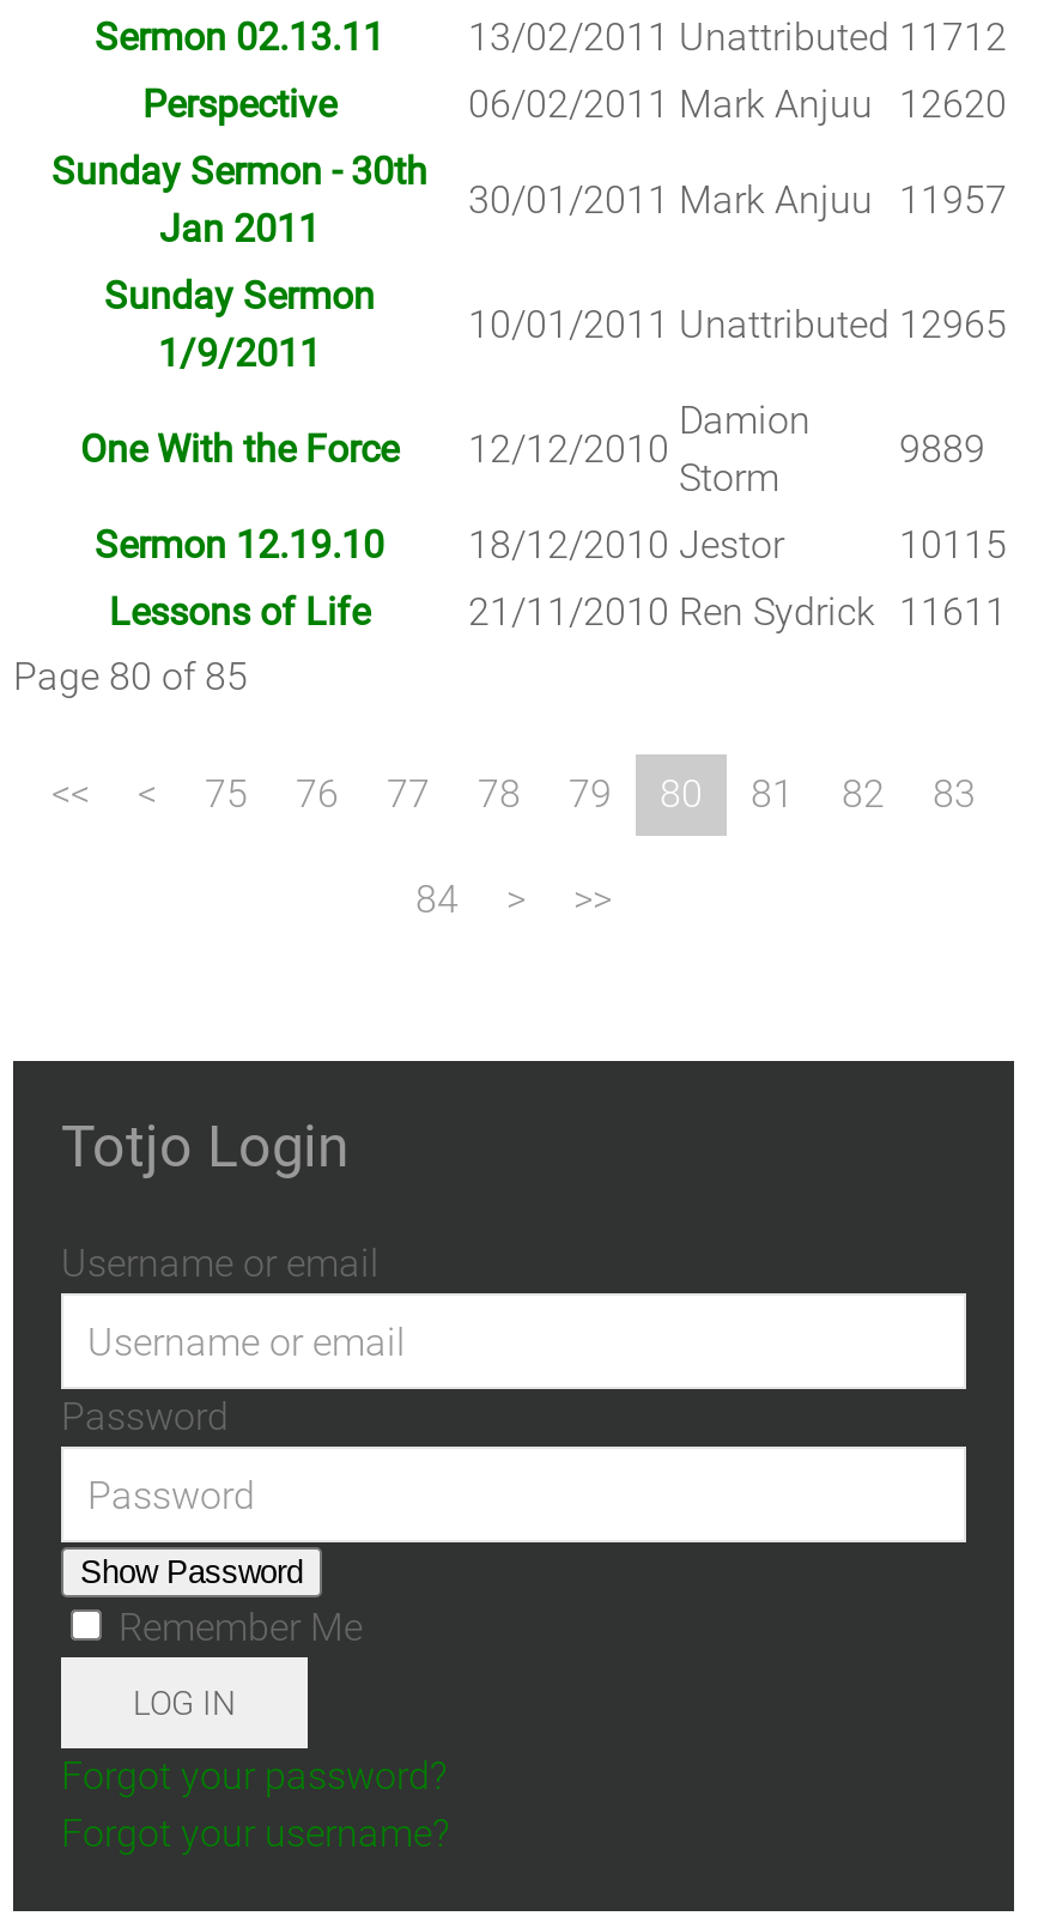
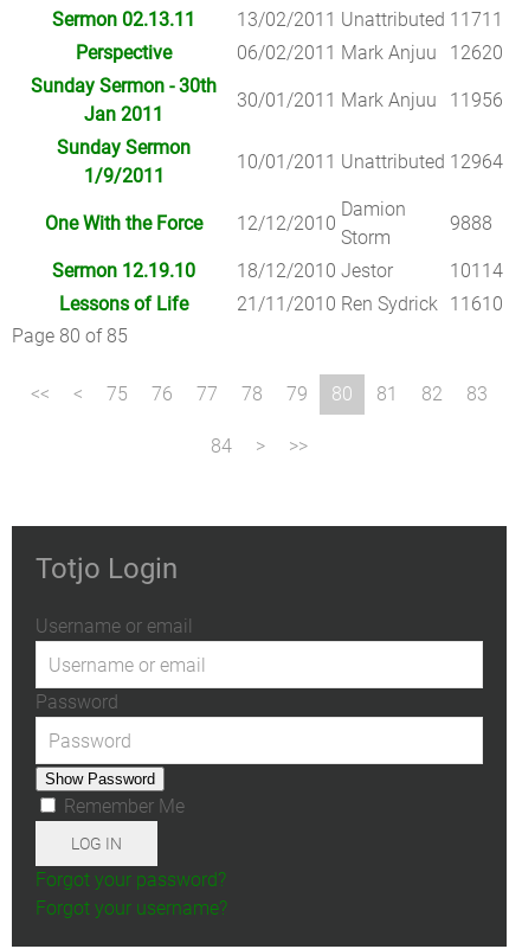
- 13/02/2011 Unattributed 11712
+ 13/02/2011 Unattributed 11711

- 30/01/2011 Mark Anjuu 11957
+ 30/01/2011 Mark Anjuu 11956

- 10/01/2011 Unattributed 12965
+ 10/01/2011 Unattributed 12964

- 9889
+ 9888

- 10115
+ 10114

- 21/11/2010 Ren Sydrick 11611
+ 21/11/2010 Ren Sydrick 11610
